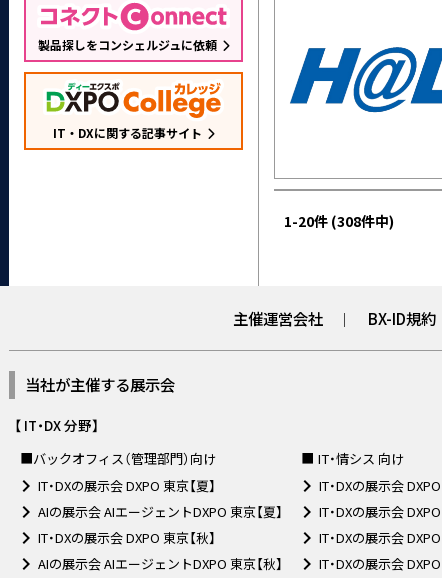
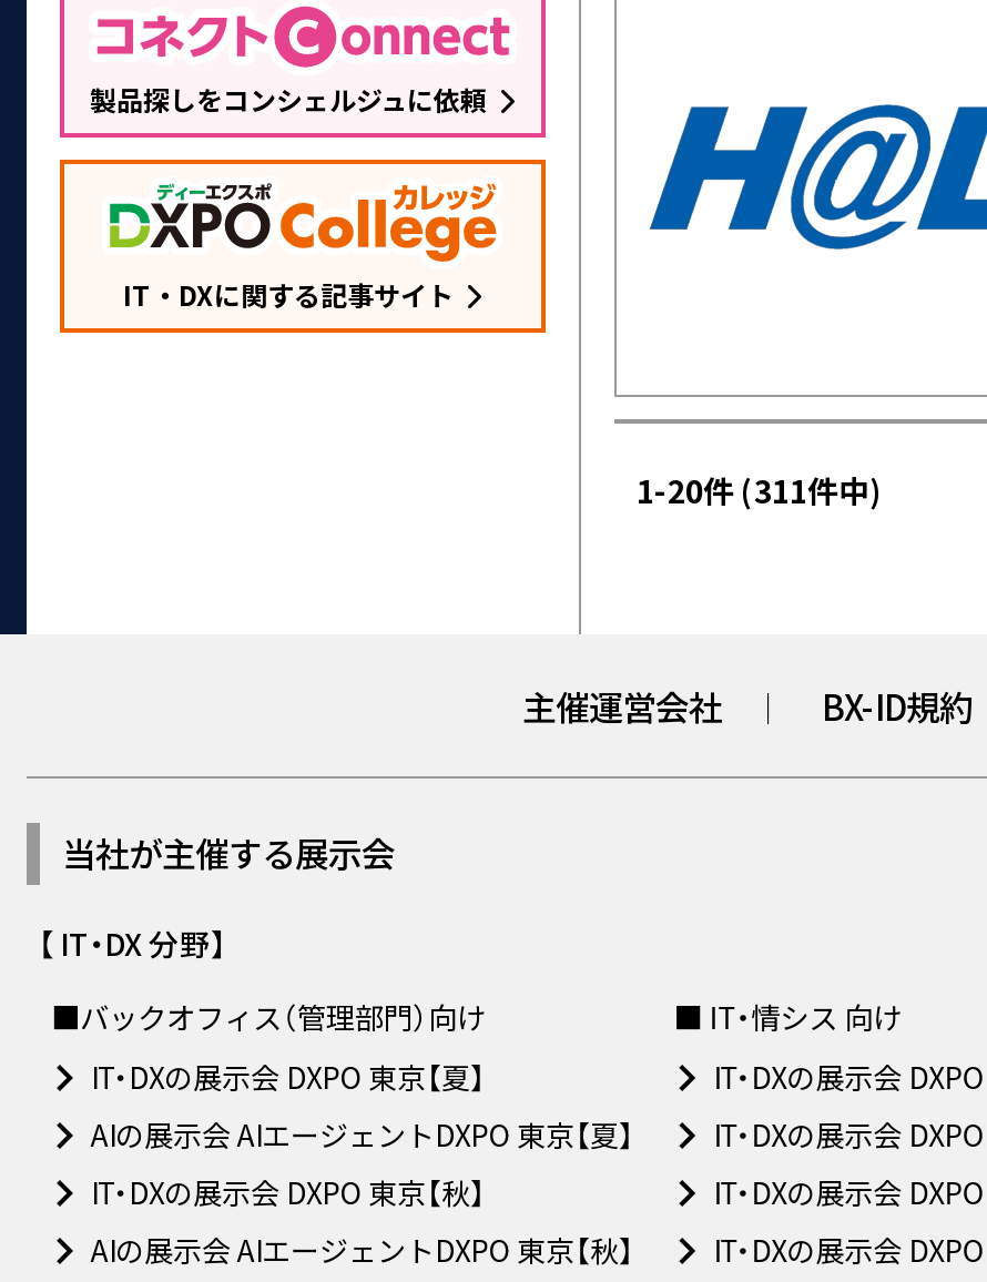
- 1-20件 (308件中)
+ 1-20件 (311件中)
